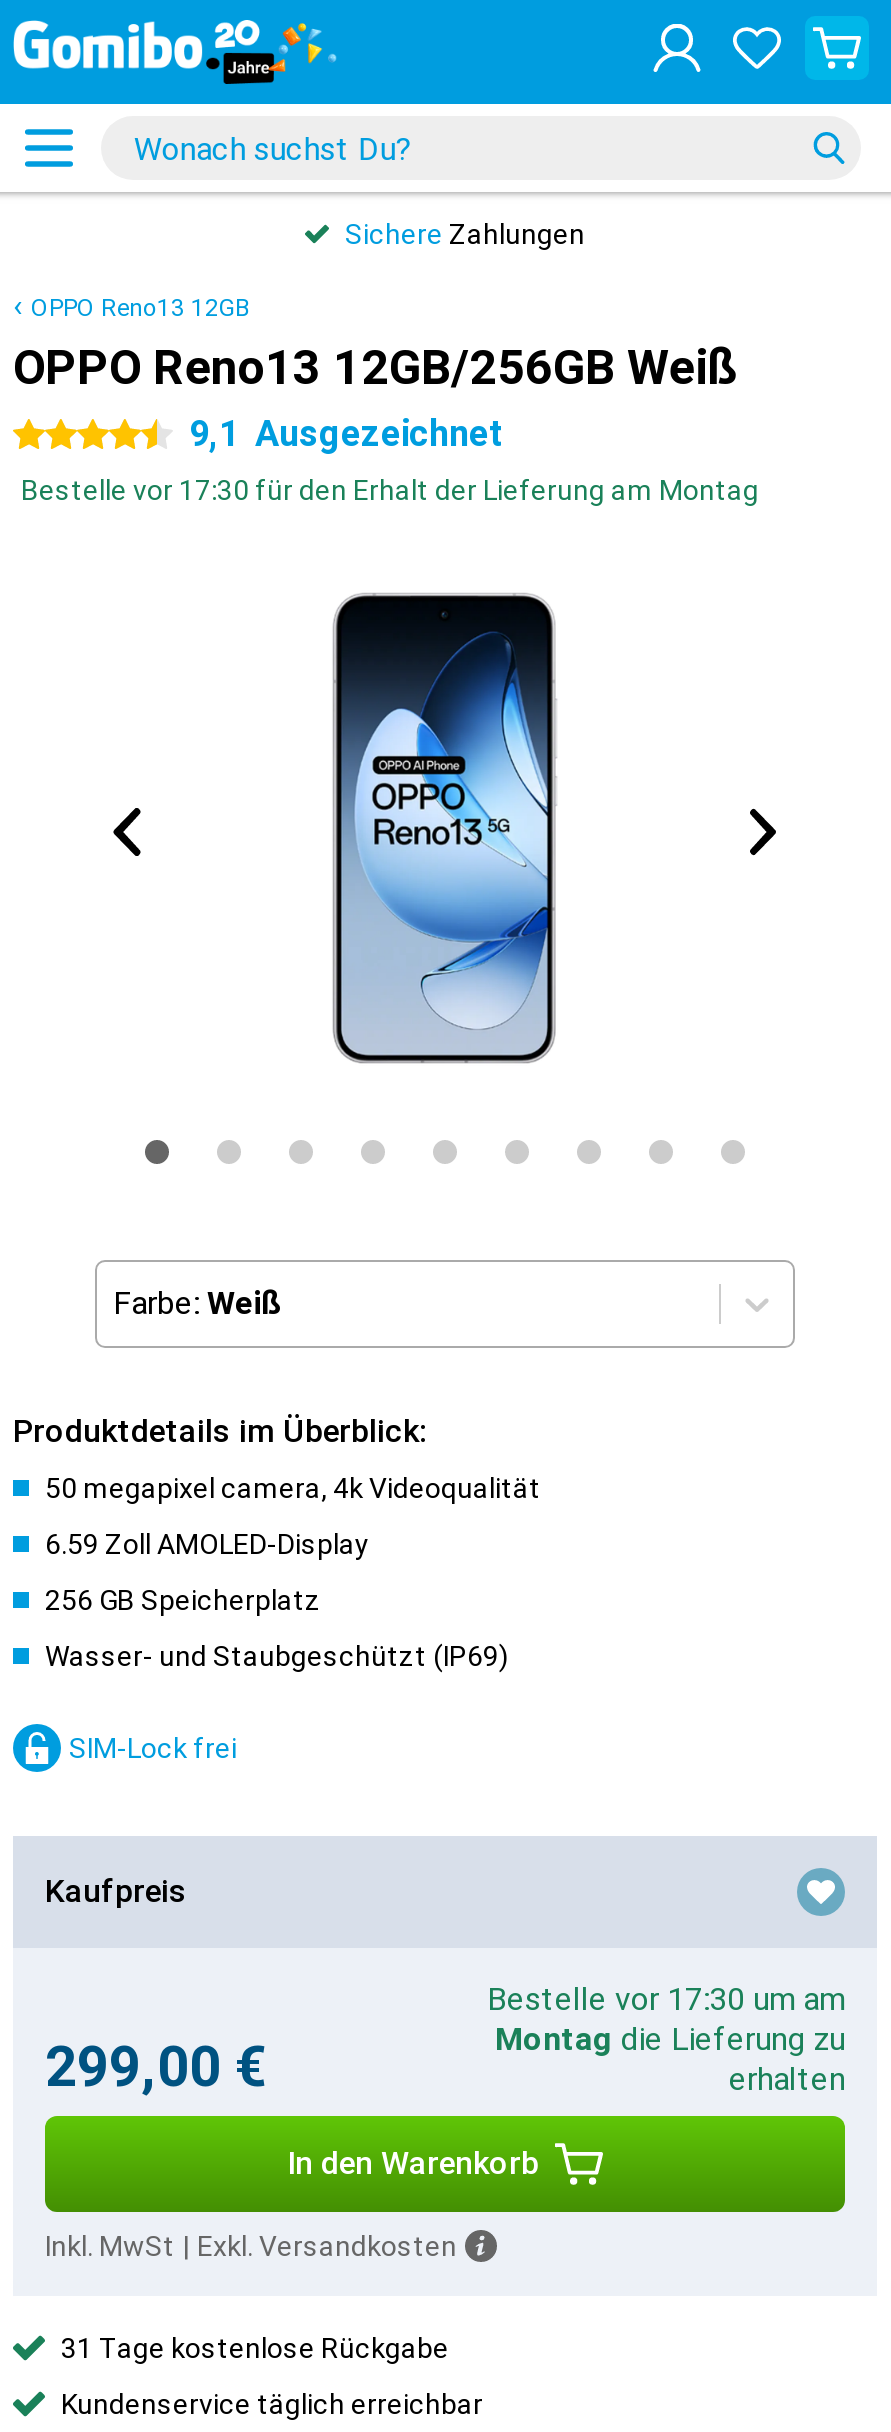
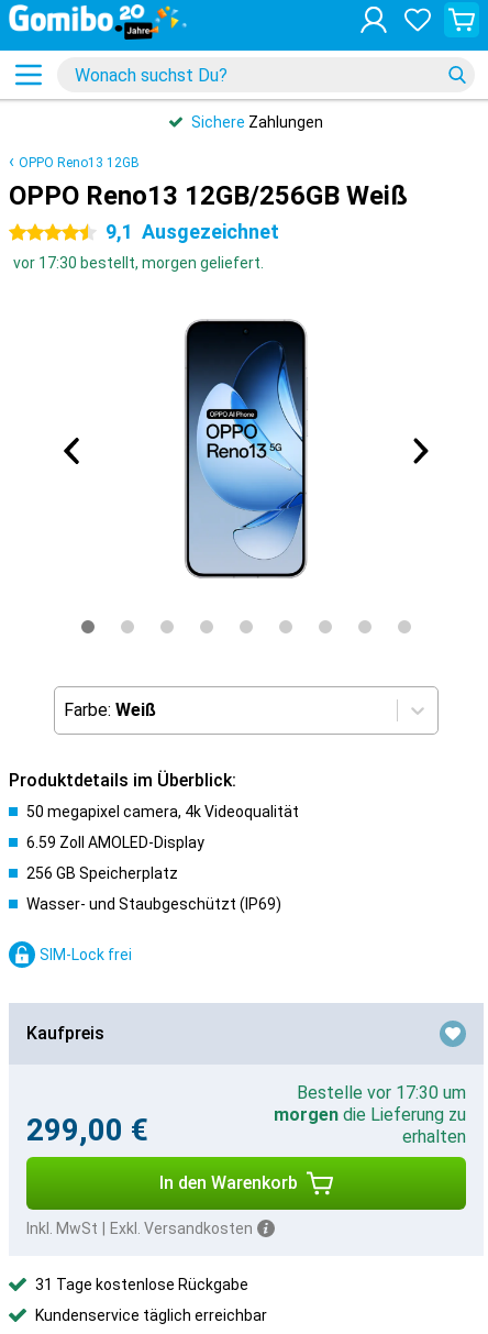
- Bestelle vor 17:30 für den Erhalt der Lieferung am Montag
+ vor 17:30 bestellt, morgen geliefert.

- Bestelle vor 17:30 um am
- Montag die Lieferung zu
+ Bestelle vor 17:30 um
+ morgen die Lieferung zu
